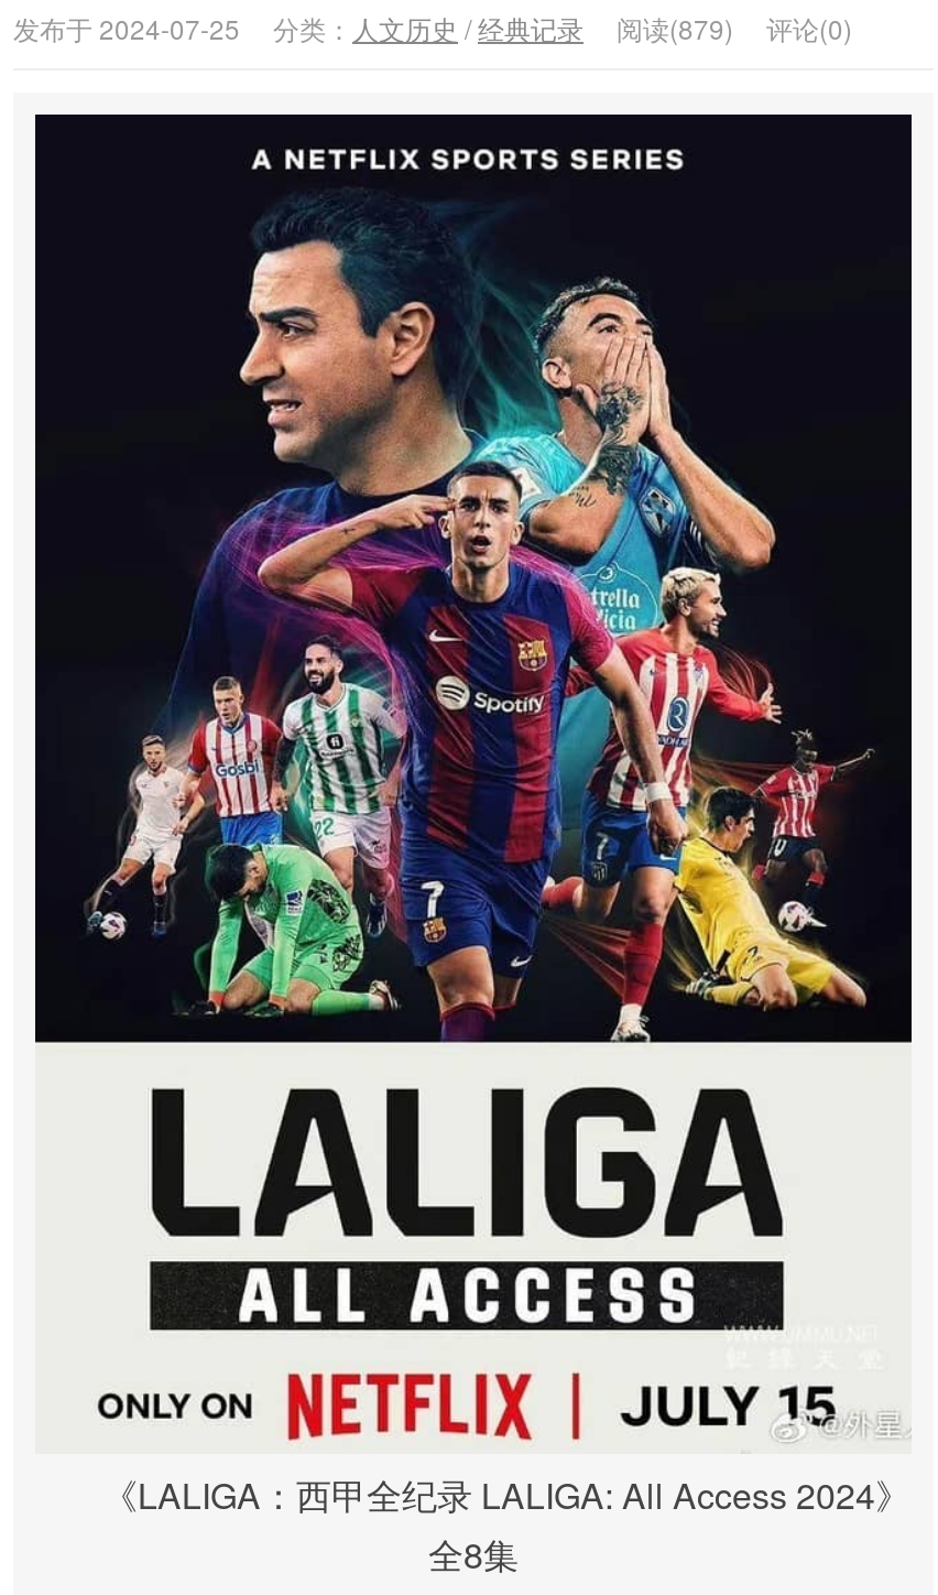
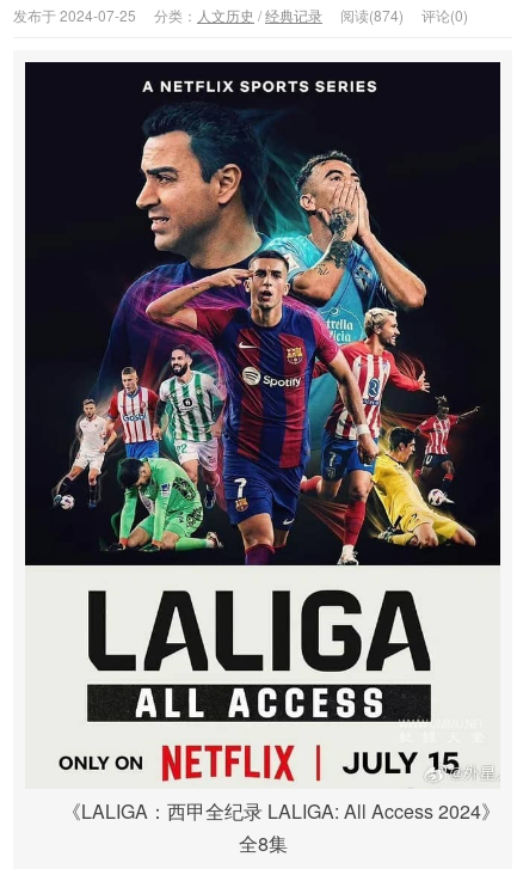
- 发布于 2024-07-25 分类：人文历史/经典记录 阅读(879) 评论(0)
+ 发布于 2024-07-25 分类：人文历史/经典记录 阅读(874) 评论(0)
